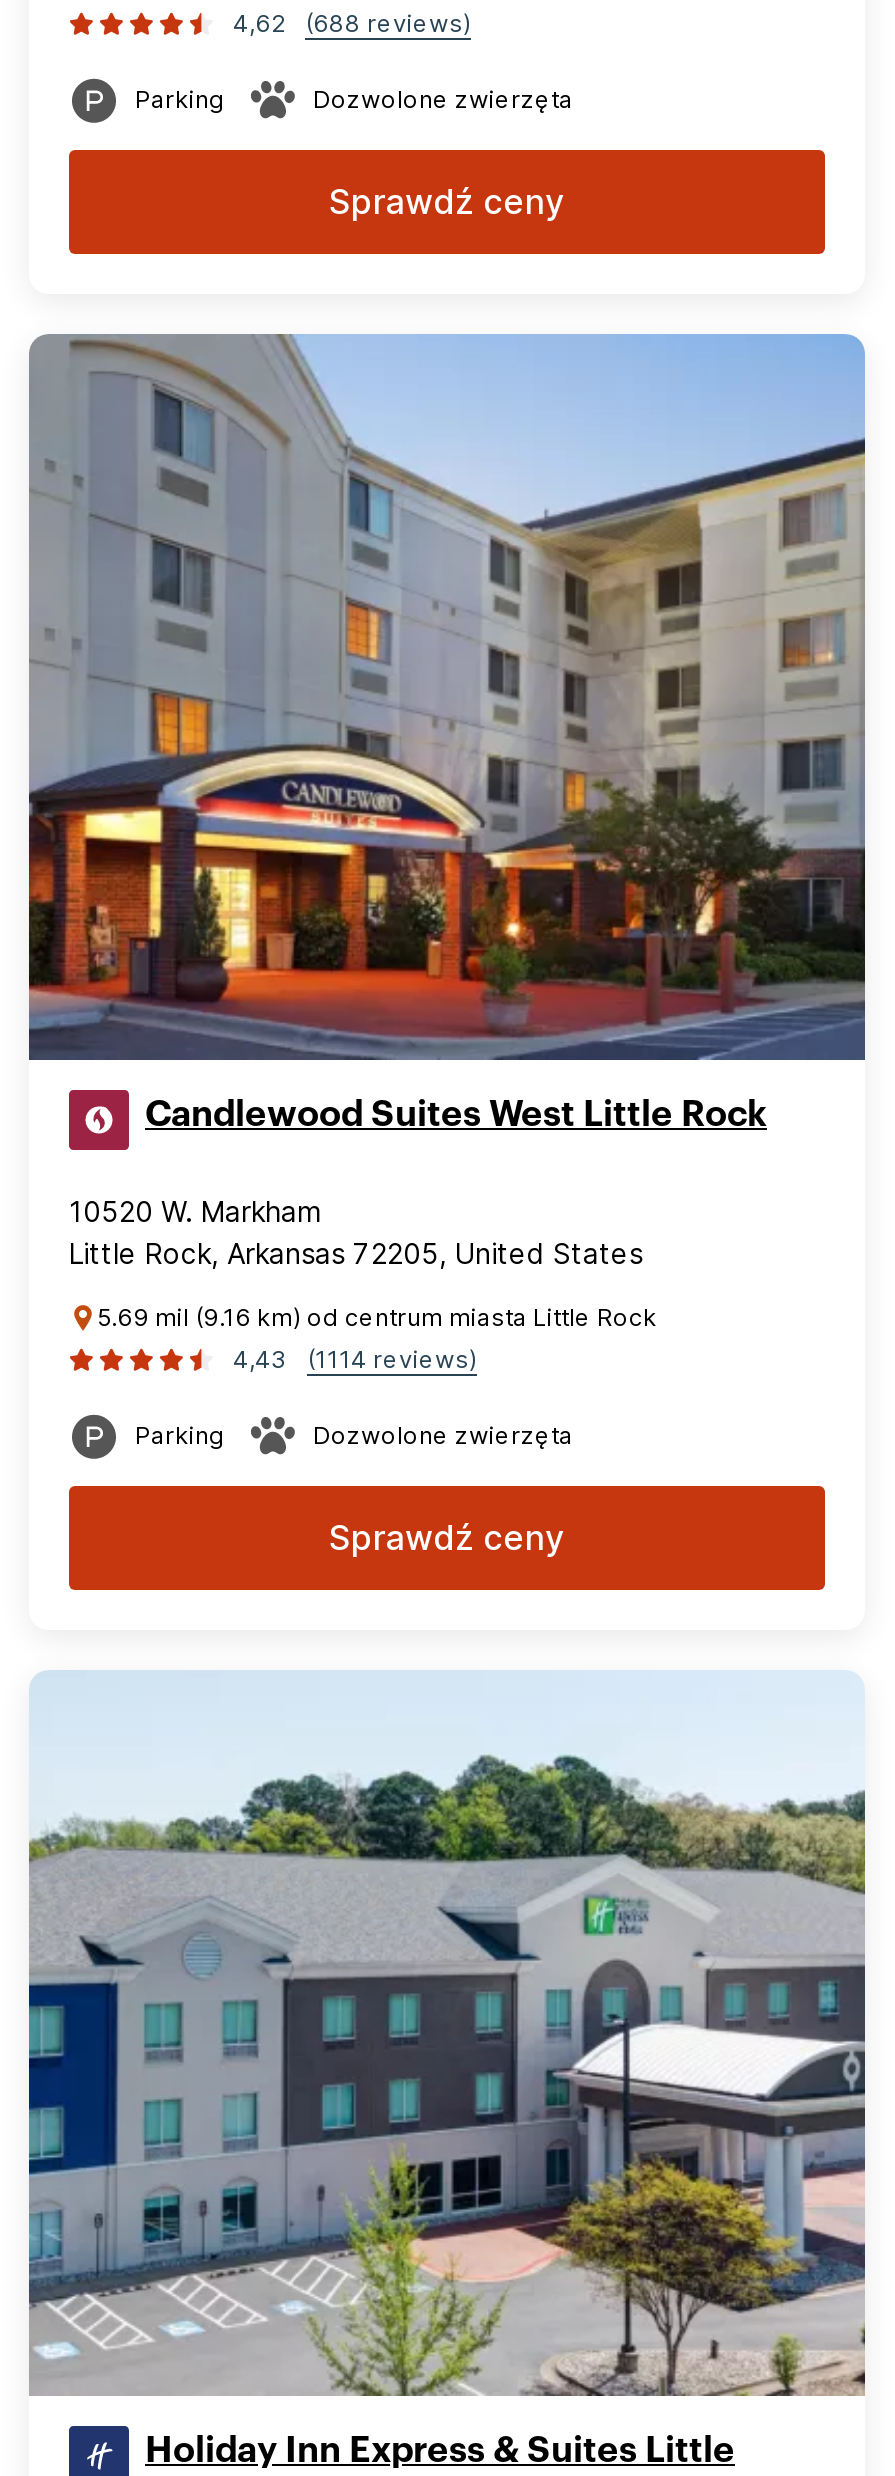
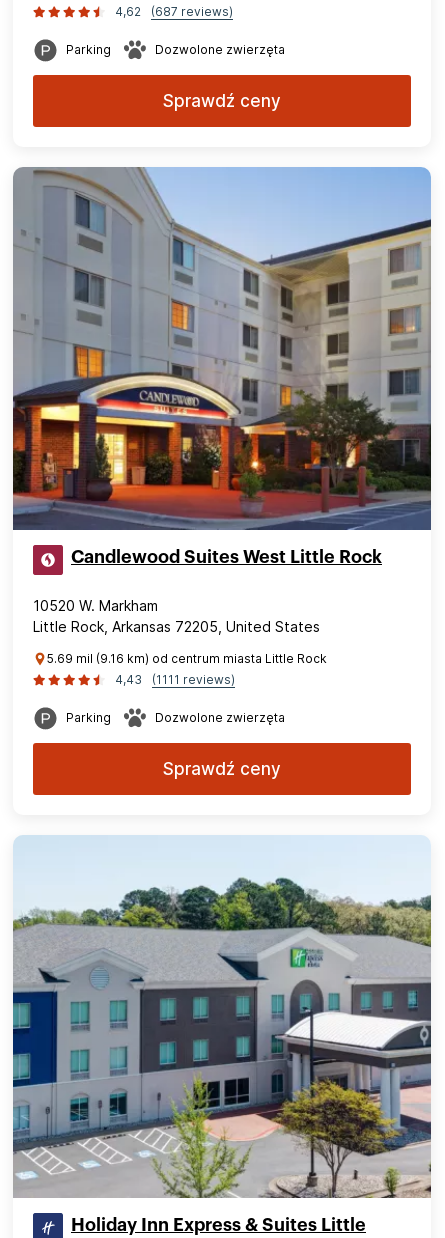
- 4,62 (688 reviews)
+ 4,62 (687 reviews)

- 4,43 (1114 reviews)
+ 4,43 (1111 reviews)
